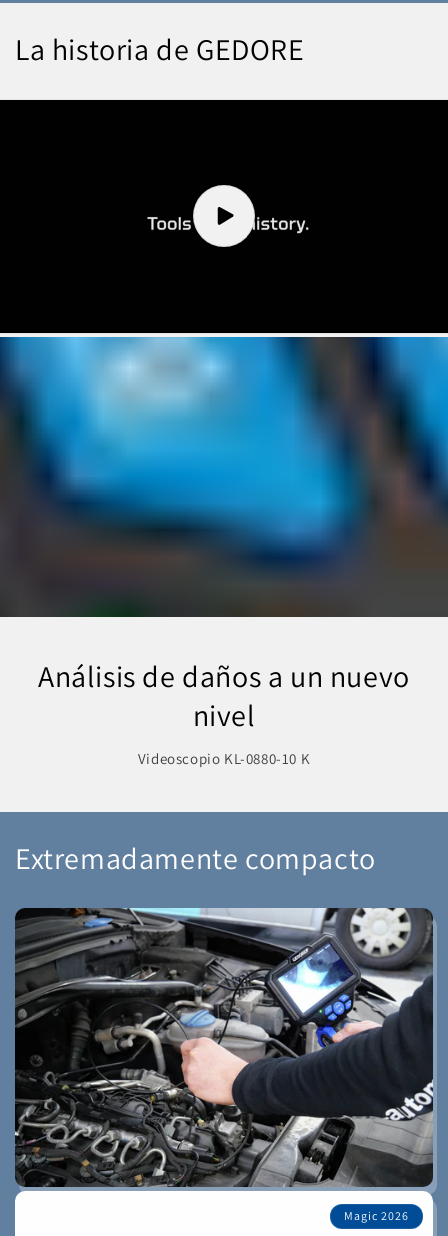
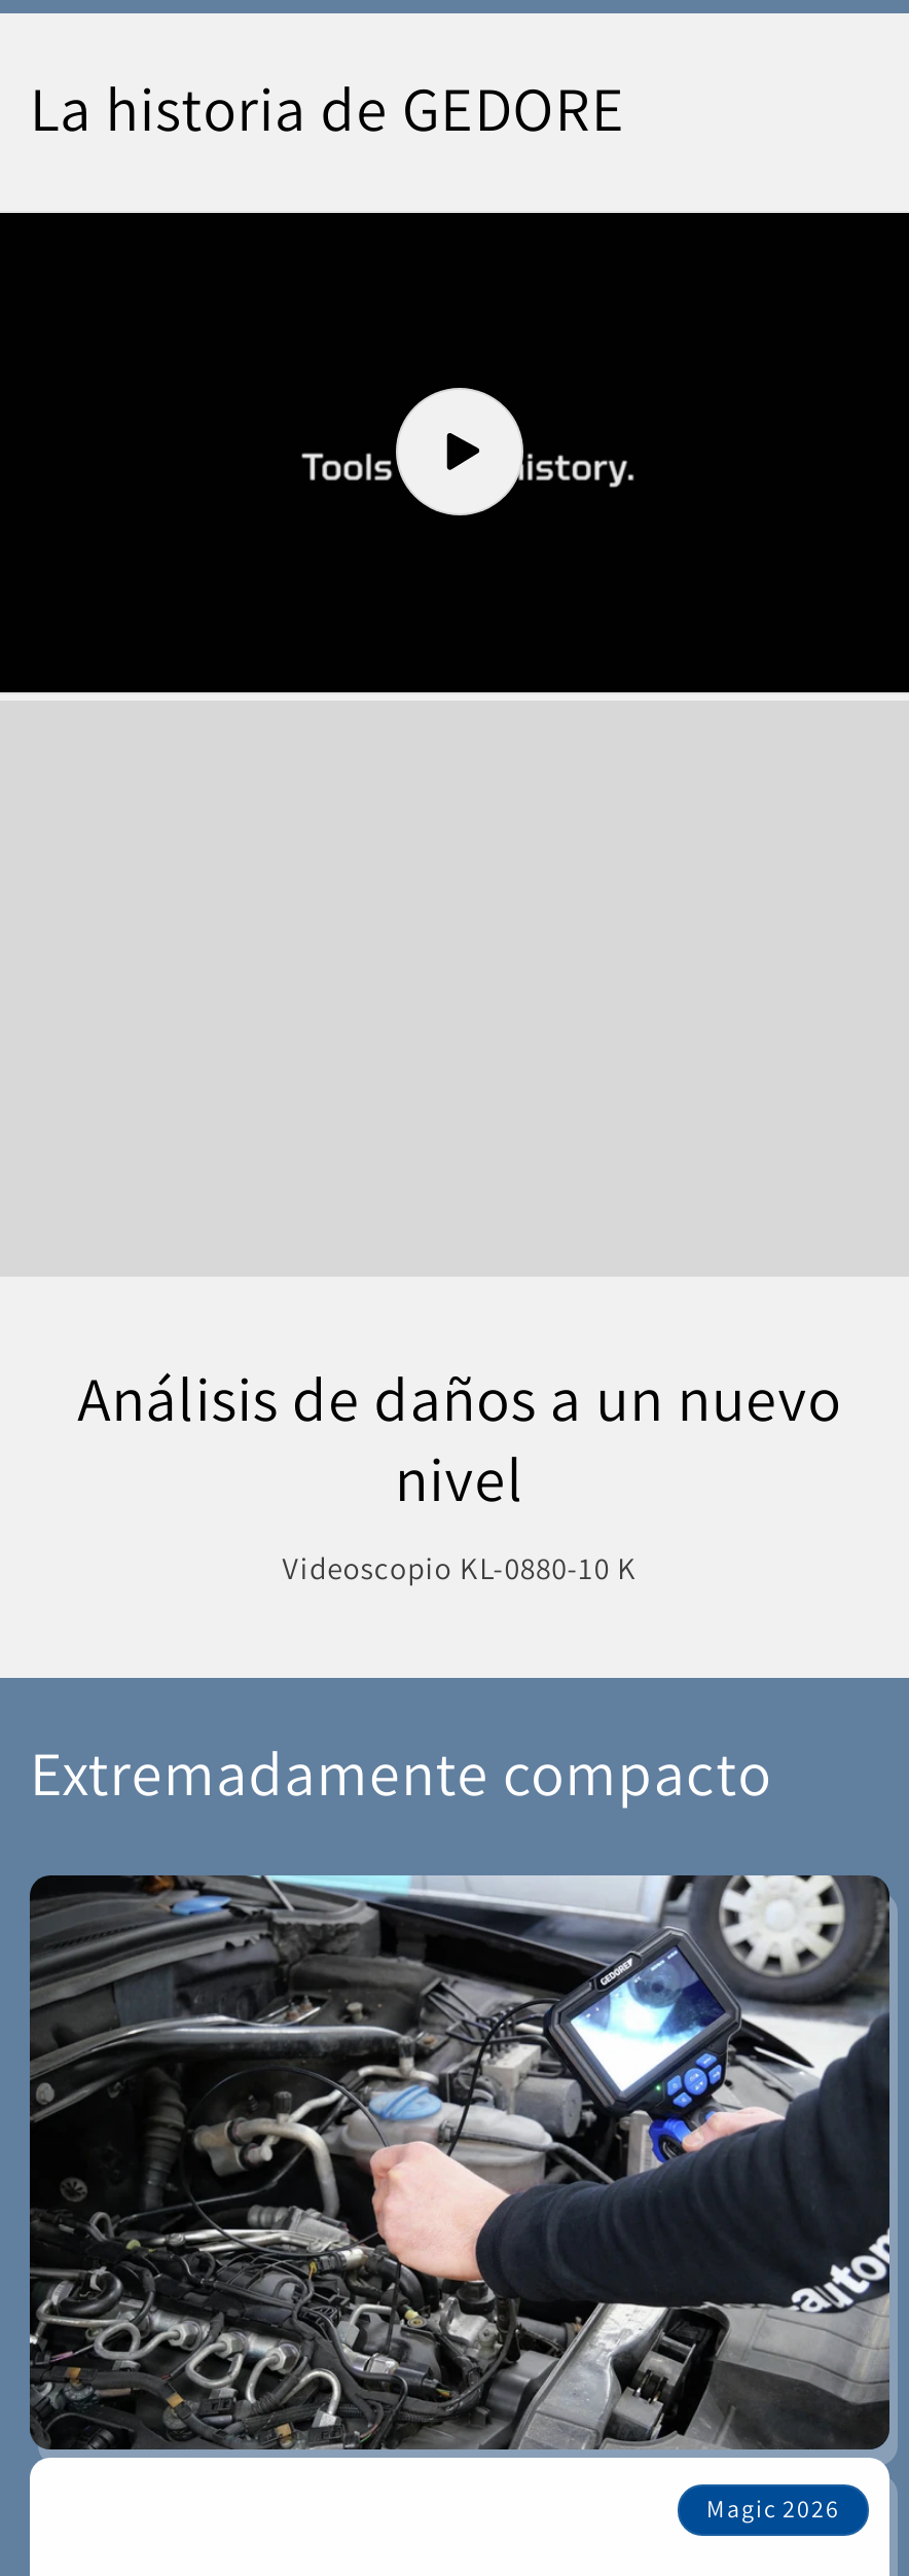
- [image]
